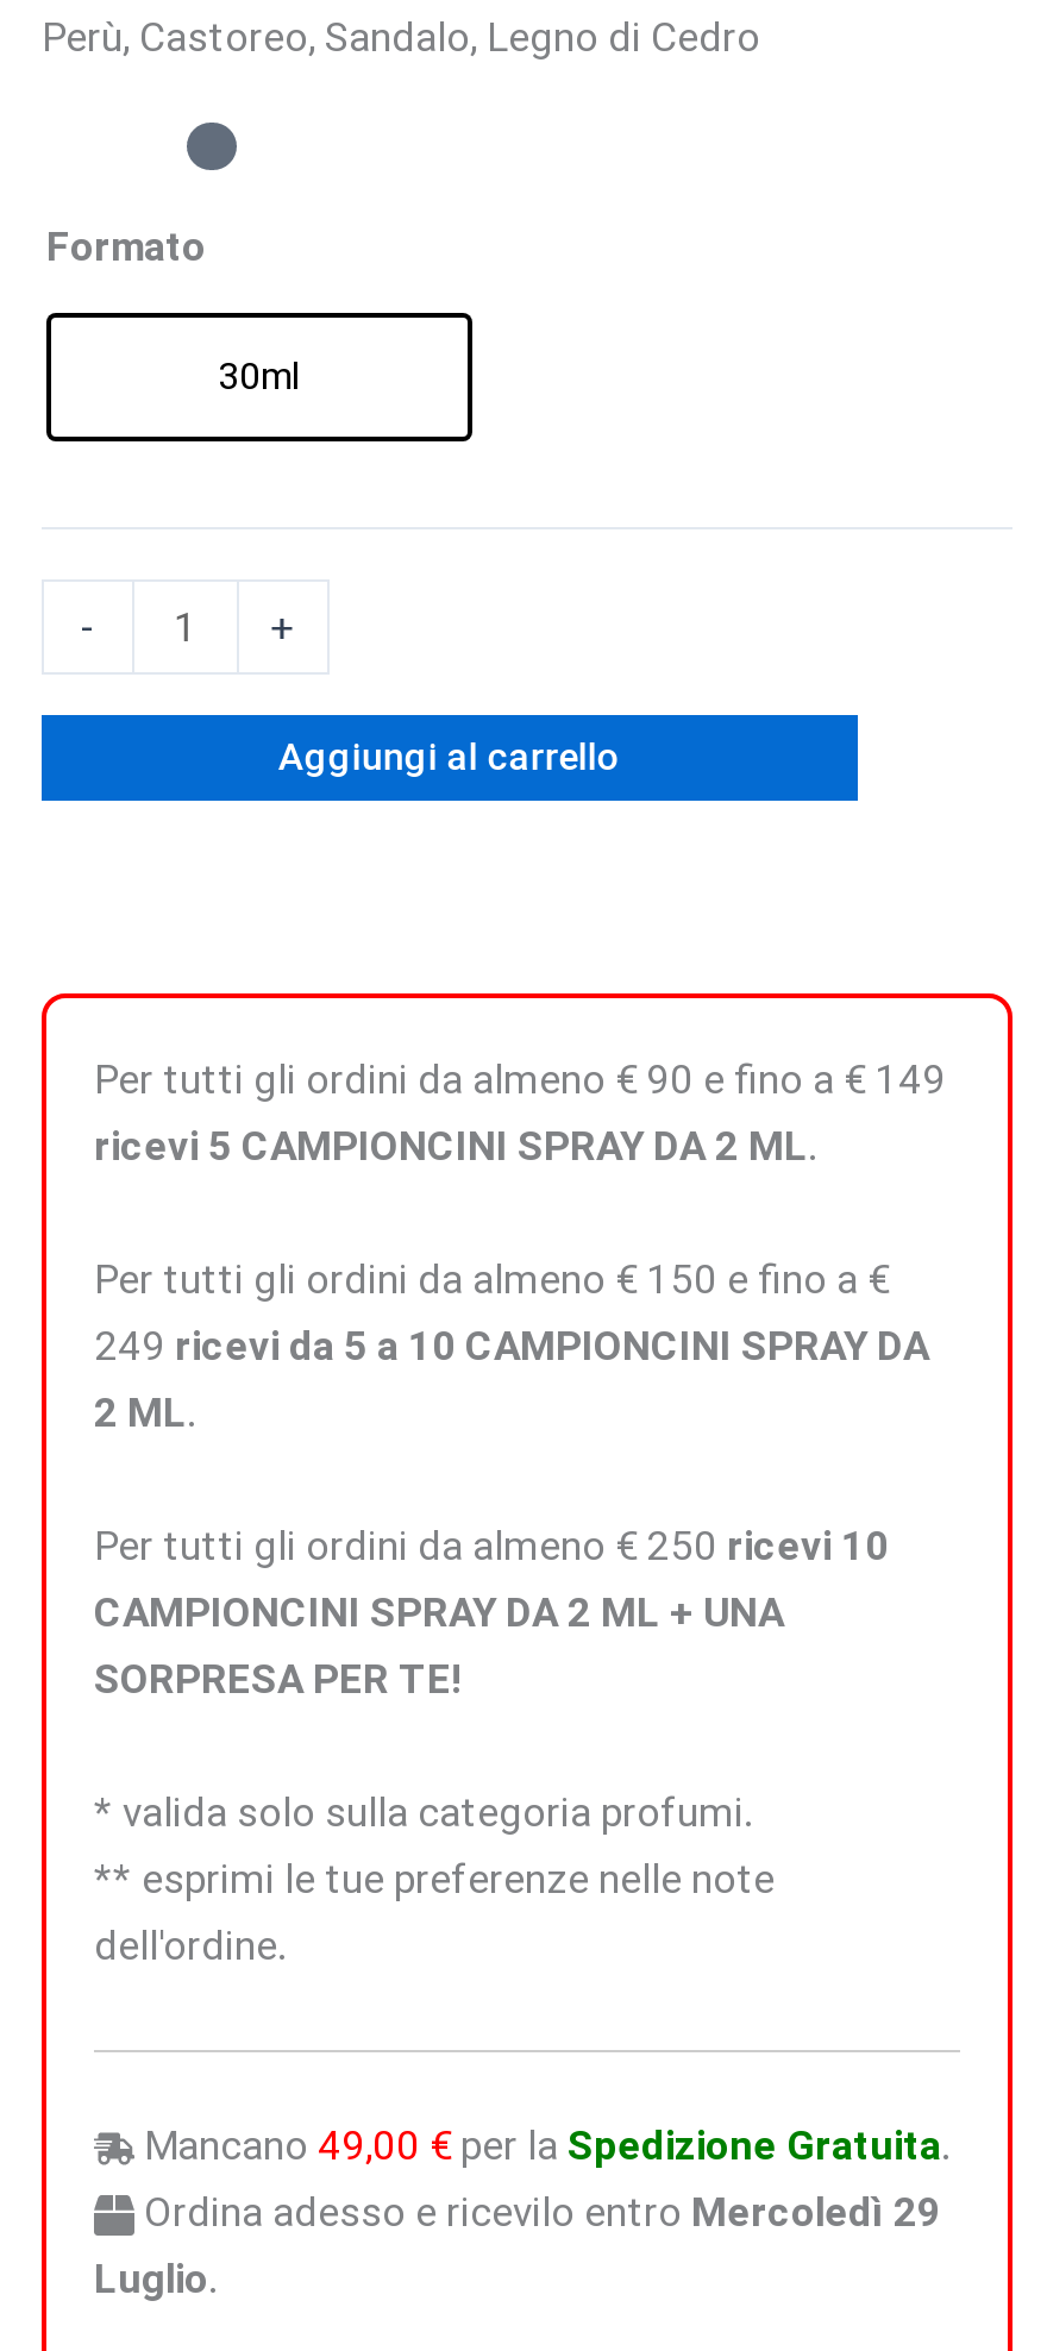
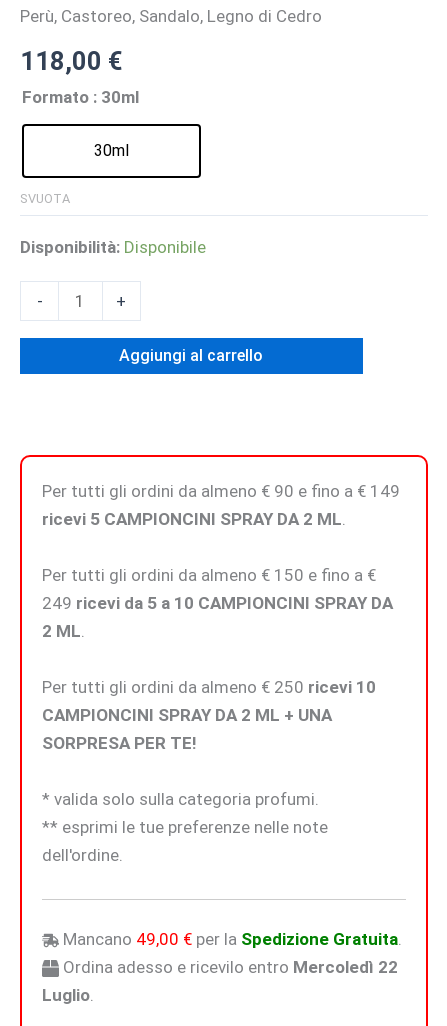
- Formato
+ 118,00 €
+ Formato : 30ml

+ SVUOTA
+ Disponibilità: Disponibile

- Ordina adesso e ricevilo entro Mercoledì 29
+ Ordina adesso e ricevilo entro Mercoledì 22
